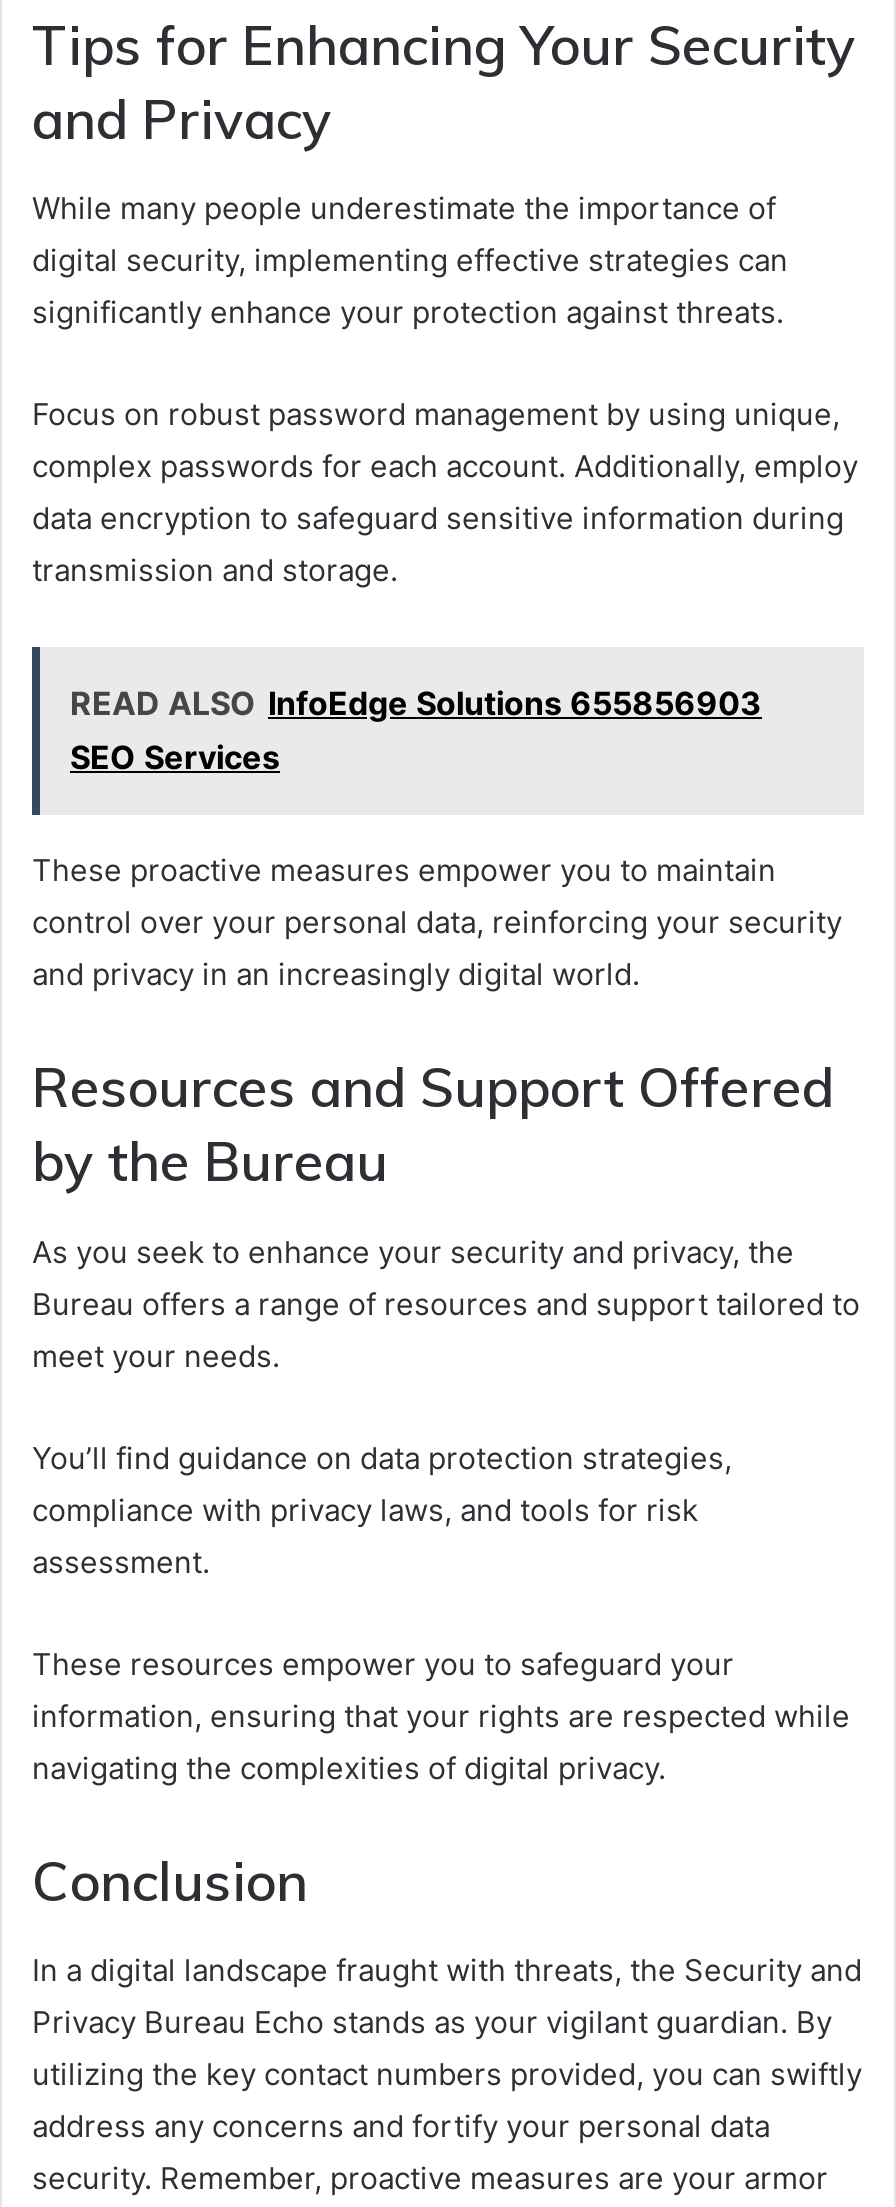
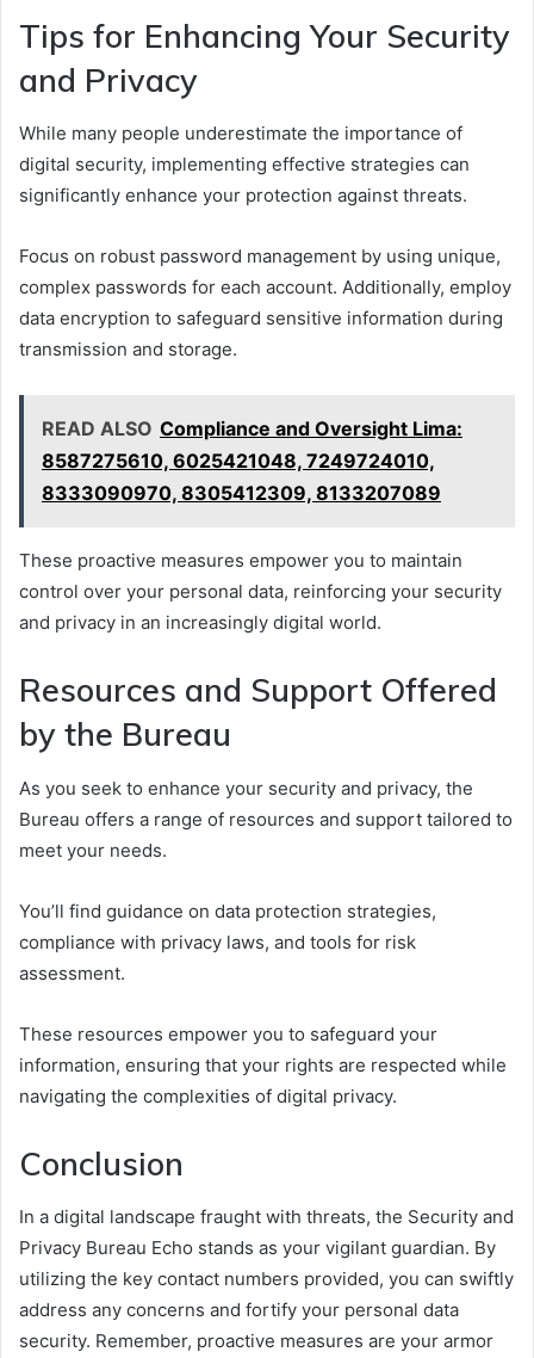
- READ ALSO InfoEdge Solutions 655856903
- SEO Services
+ READ ALSO Compliance and Oversight Lima:
+ 8587275610, 6025421048, 7249724010,
+ 8333090970, 8305412309, 8133207089
